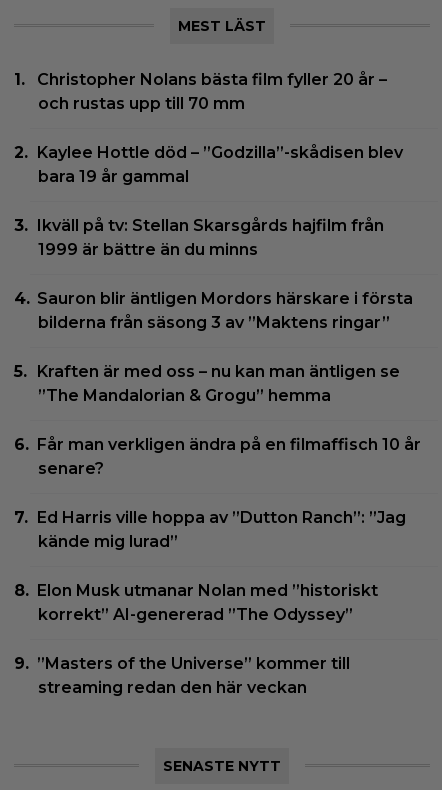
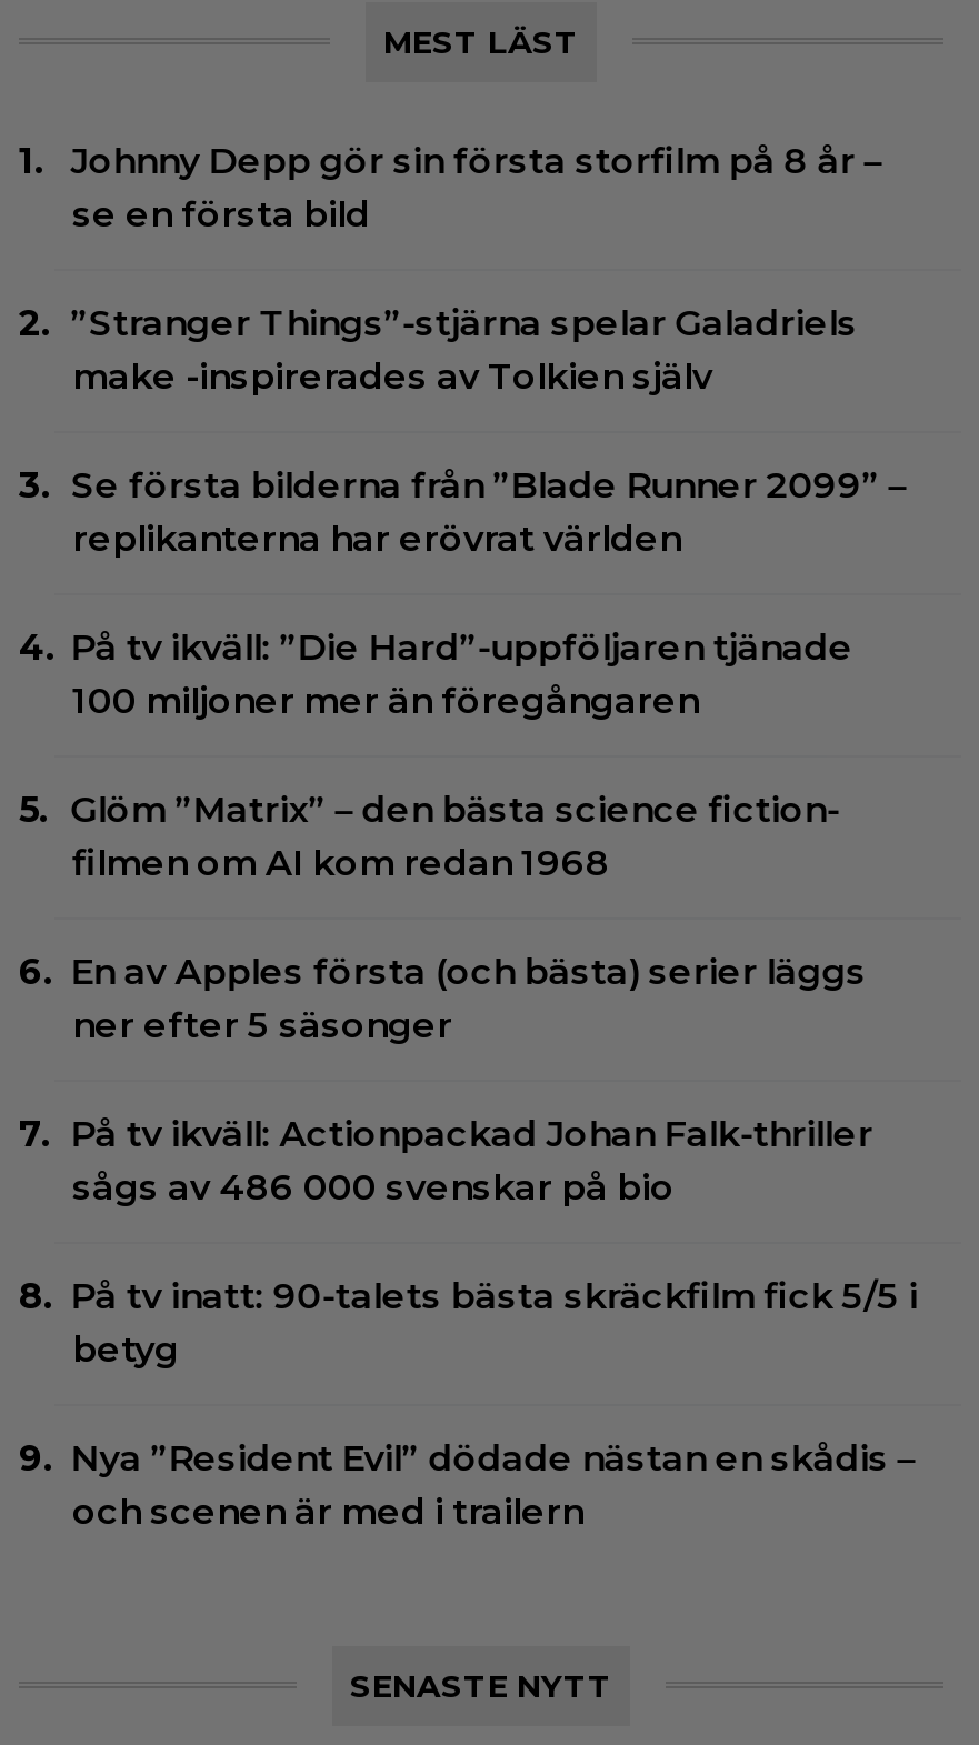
- Christopher Nolans bästa film fyller 20 år –
- och rustas upp till 70 mm
+ Johnny Depp gör sin första storfilm på 8 år –
+ se en första bild

- Kaylee Hottle död – ”Godzilla”-skådisen blev
- bara 19 år gammal
+ ”Stranger Things”-stjärna spelar Galadriels
+ make -inspirerades av Tolkien själv

- Ikväll på tv: Stellan Skarsgårds hajfilm från
- 1999 är bättre än du minns
+ Se första bilderna från ”Blade Runner 2099” –
+ replikanterna har erövrat världen

- Sauron blir äntligen Mordors härskare i första
- bilderna från säsong 3 av ”Maktens ringar”
+ På tv ikväll: ”Die Hard”-uppföljaren tjänade
+ 100 miljoner mer än föregångaren

- Kraften är med oss – nu kan man äntligen se
- ”The Mandalorian & Grogu” hemma
+ Glöm ”Matrix” – den bästa science fiction-
+ filmen om AI kom redan 1968

- Får man verkligen ändra på en filmaffisch 10 år
- senare?
+ En av Apples första (och bästa) serier läggs
+ ner efter 5 säsonger

- Ed Harris ville hoppa av ”Dutton Ranch”: ”Jag
- kände mig lurad”
+ På tv ikväll: Actionpackad Johan Falk-thriller
+ sågs av 486 000 svenskar på bio

- Elon Musk utmanar Nolan med ”historiskt
- korrekt” AI-genererad ”The Odyssey”
+ På tv inatt: 90-talets bästa skräckfilm fick 5/5 i
+ betyg

- ”Masters of the Universe” kommer till
- streaming redan den här veckan
+ Nya ”Resident Evil” dödade nästan en skådis –
+ och scenen är med i trailern
